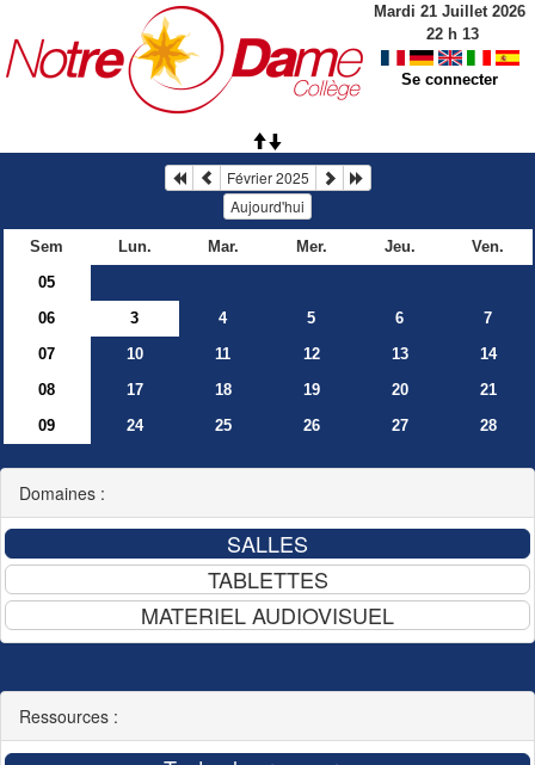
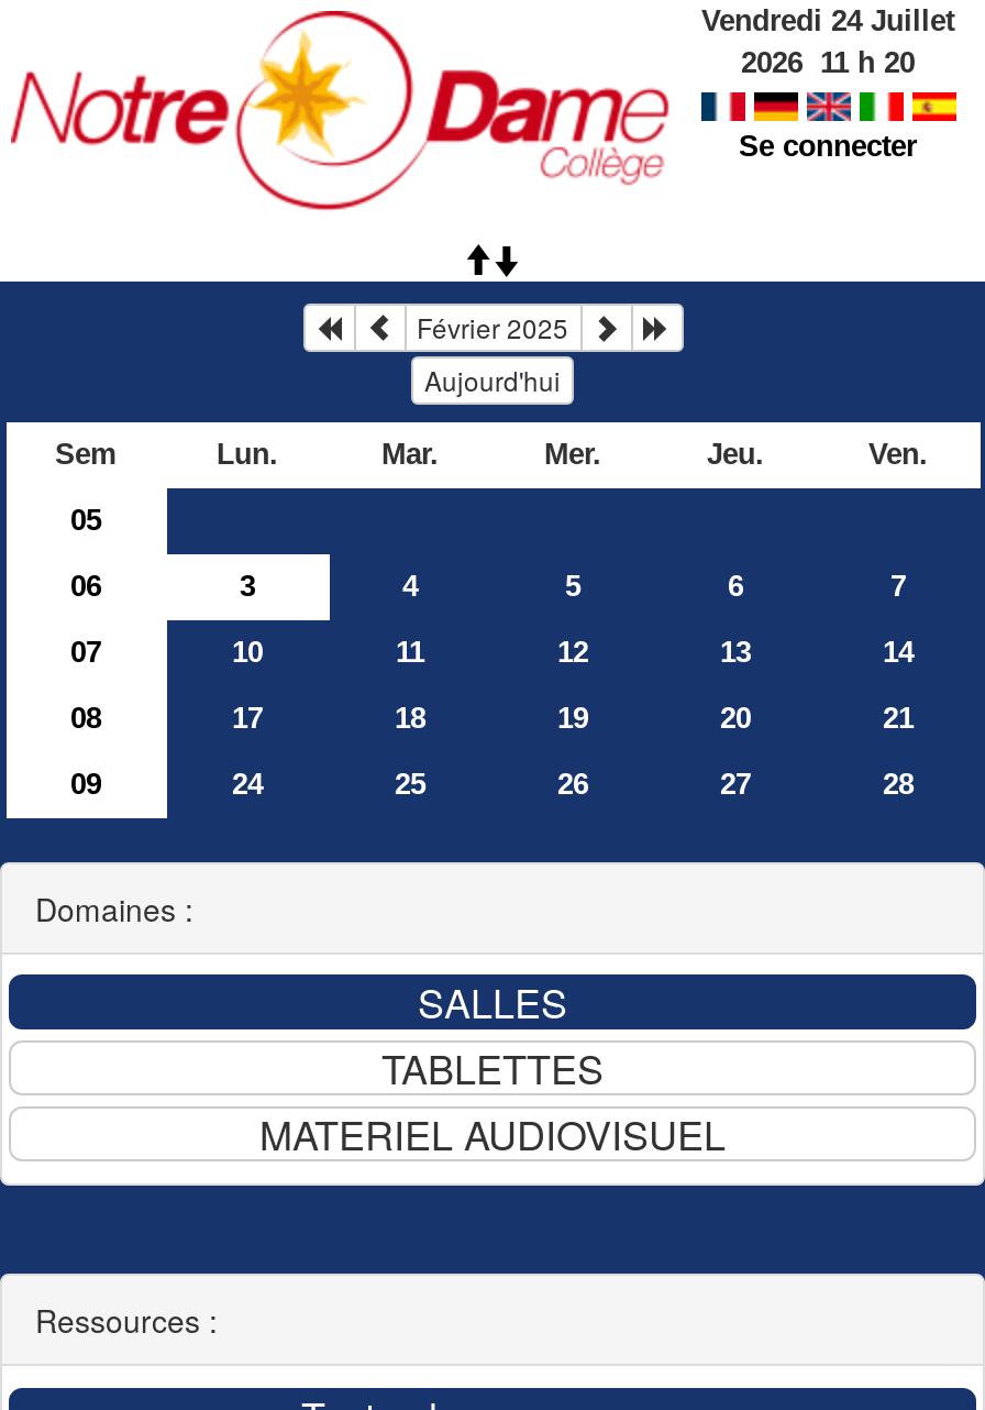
- Mardi 21 Juillet 2026
- 22 h 13
+ Vendredi 24 Juillet
+ 2026 11 h 20
